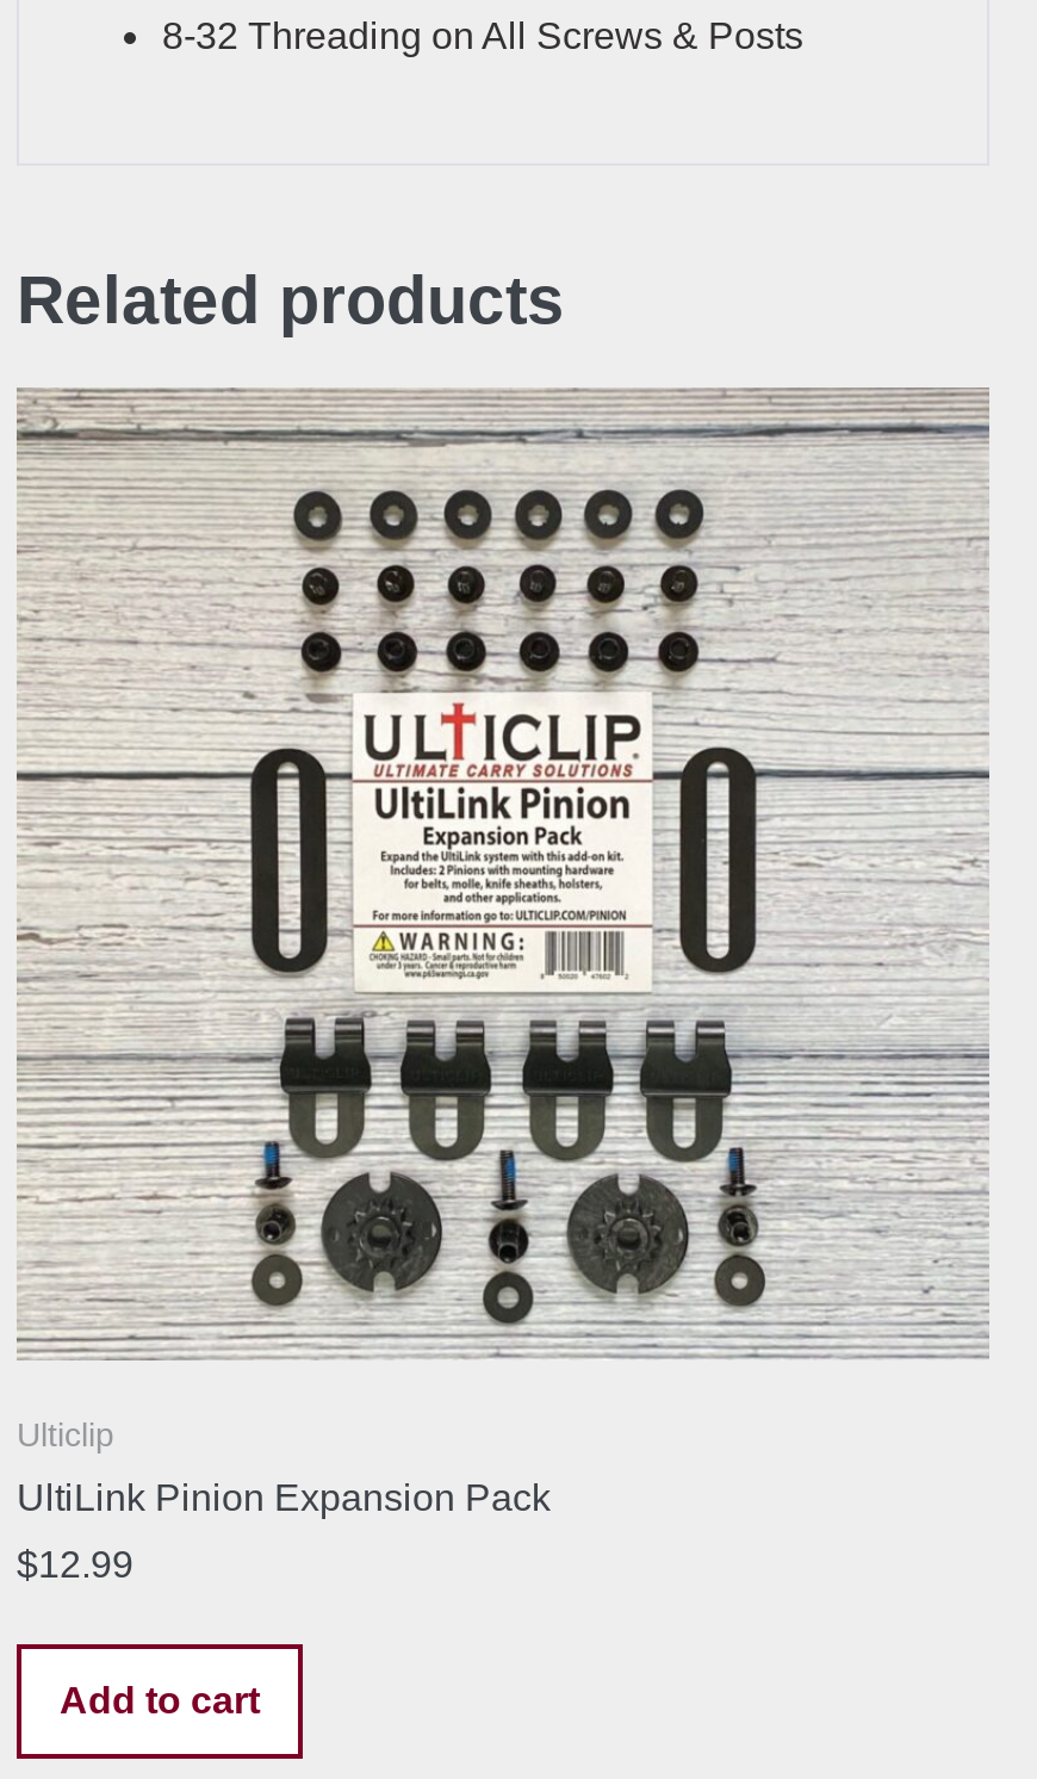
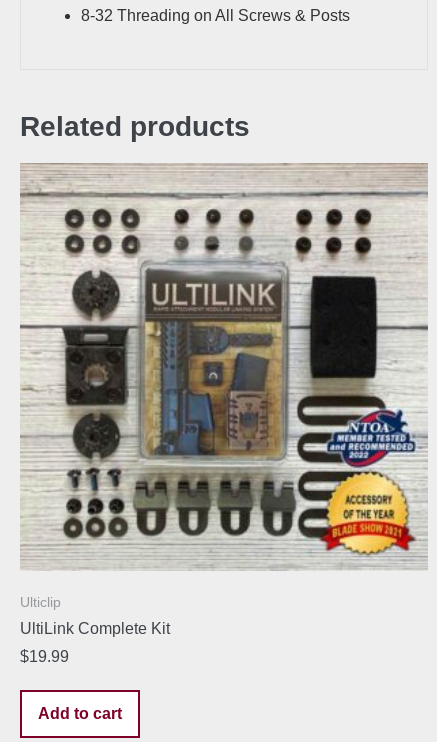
- [image]
+ [image]

- UltiLink Pinion Expansion Pack
+ UltiLink Complete Kit

- $12.99
+ $19.99
